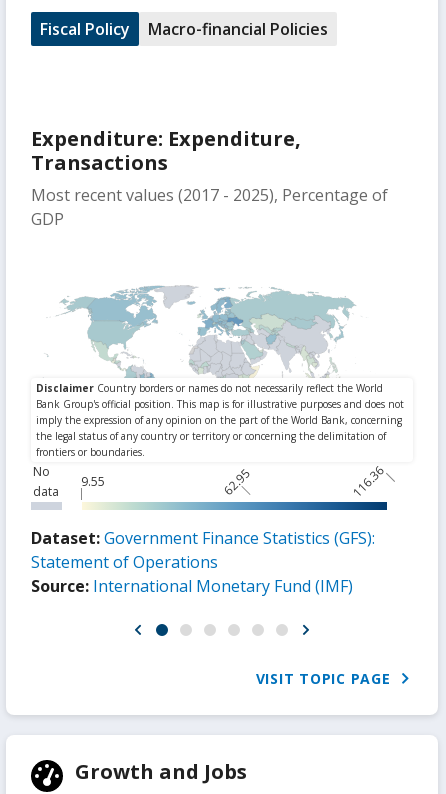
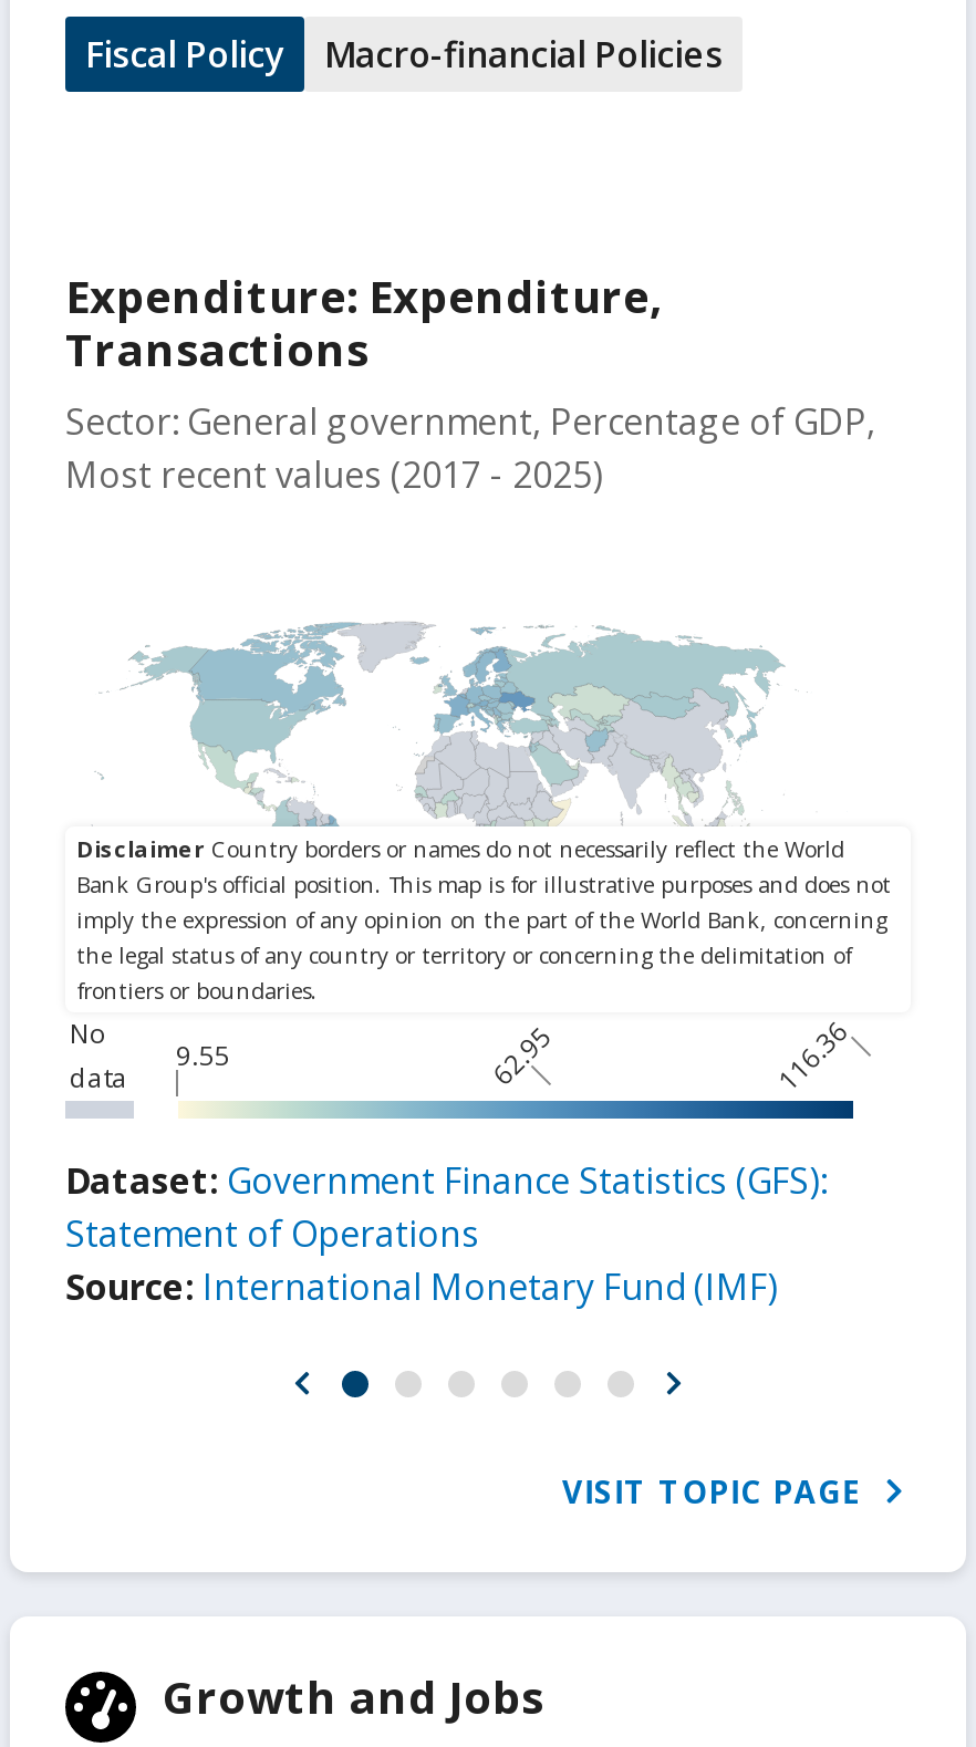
- Most recent values (2017 - 2025), Percentage of
- GDP
+ Sector: General government, Percentage of GDP,
+ Most recent values (2017 - 2025)
